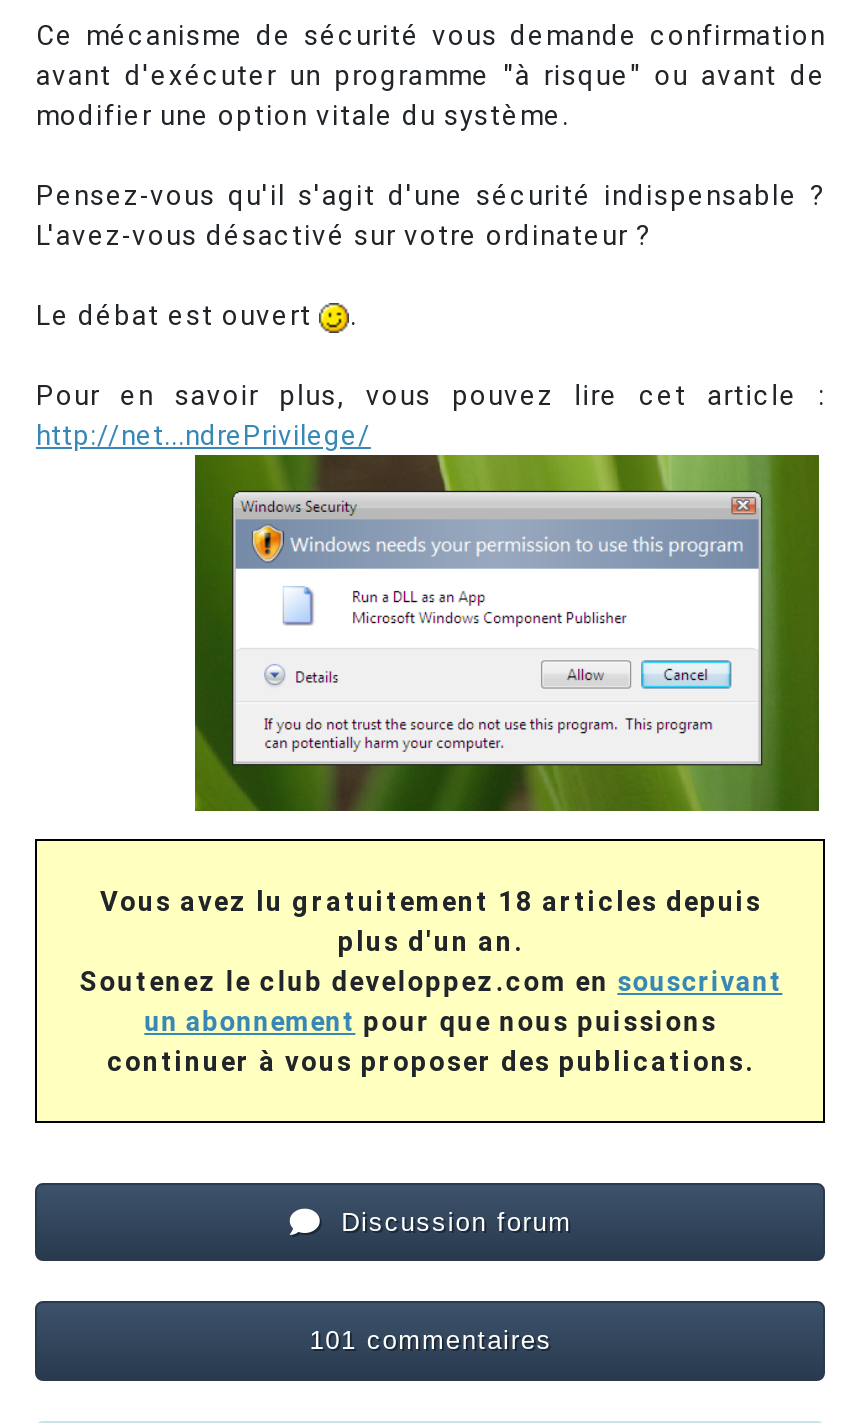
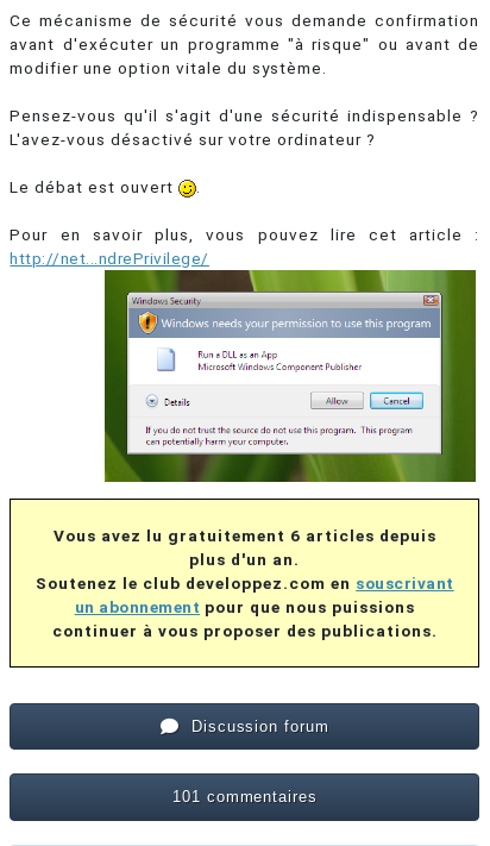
- Vous avez lu gratuitement 18 articles depuis
+ Vous avez lu gratuitement 6 articles depuis
